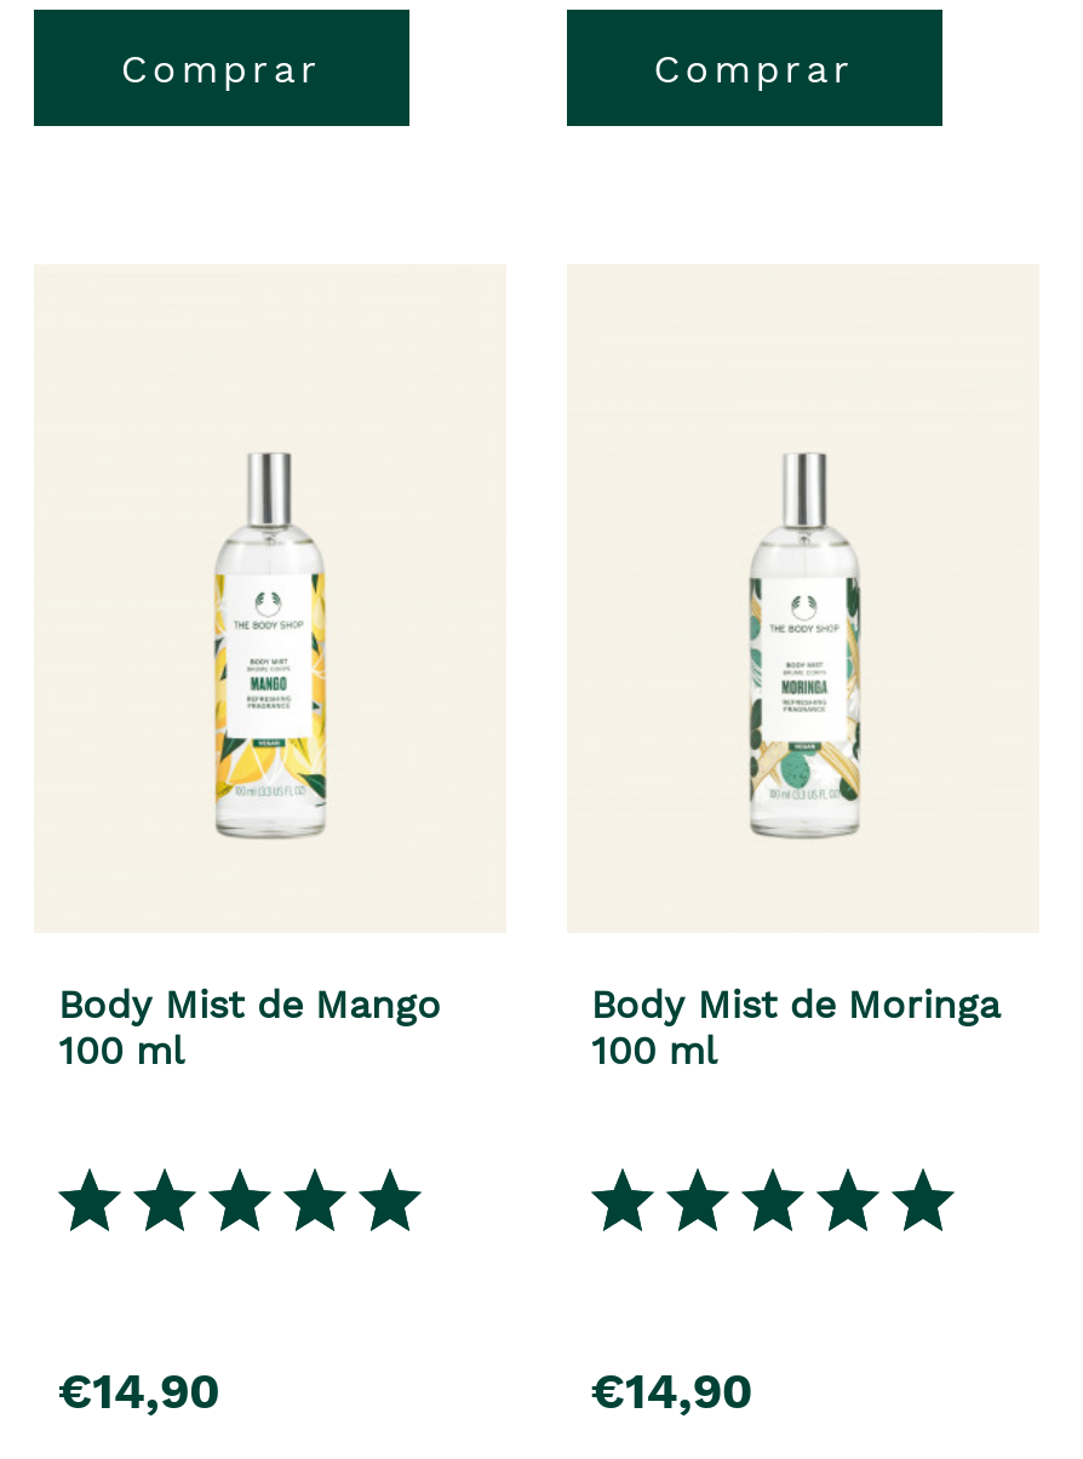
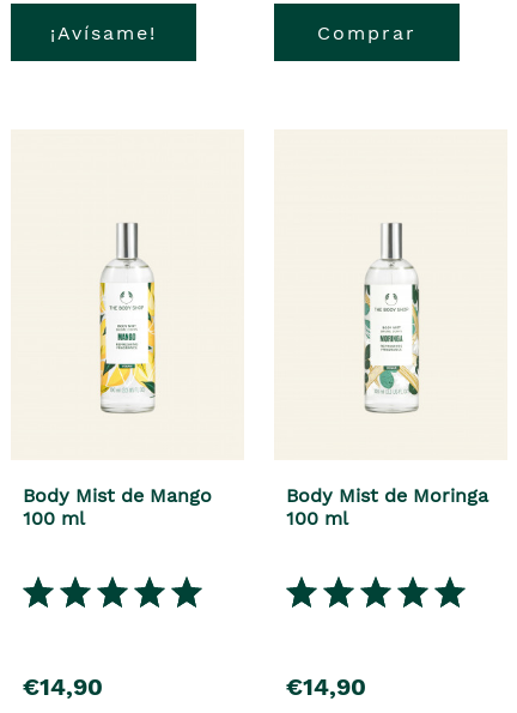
- Comprar
+ ¡Avísame!
